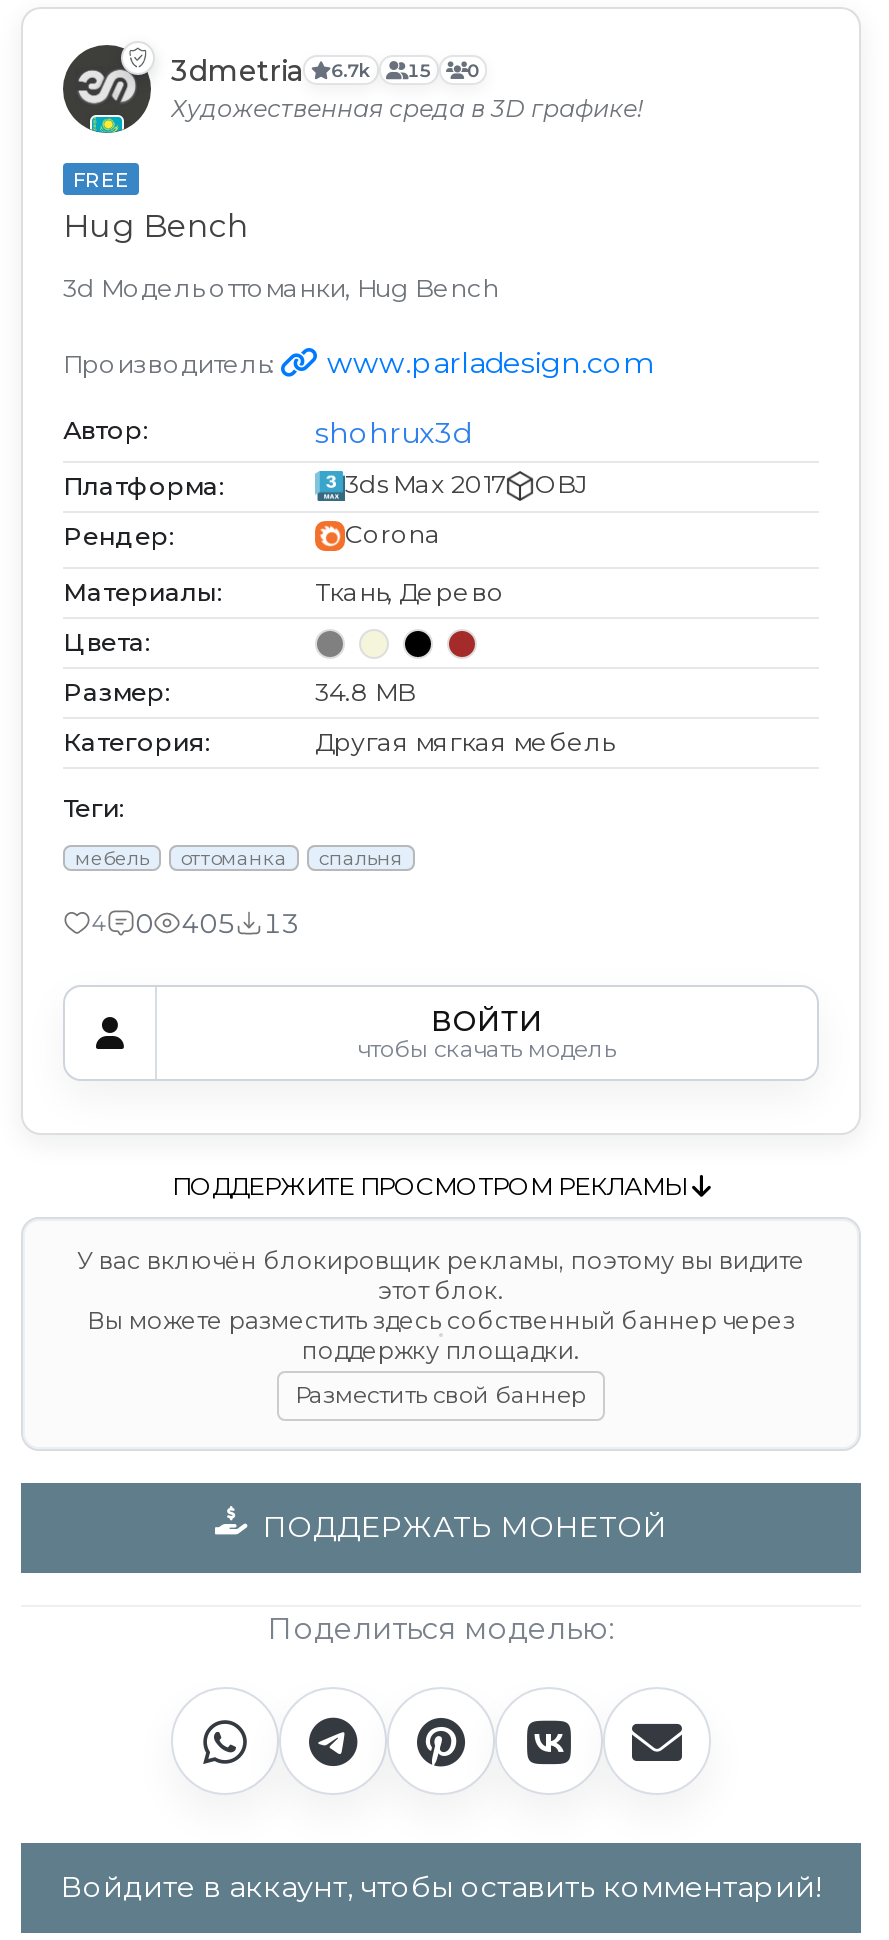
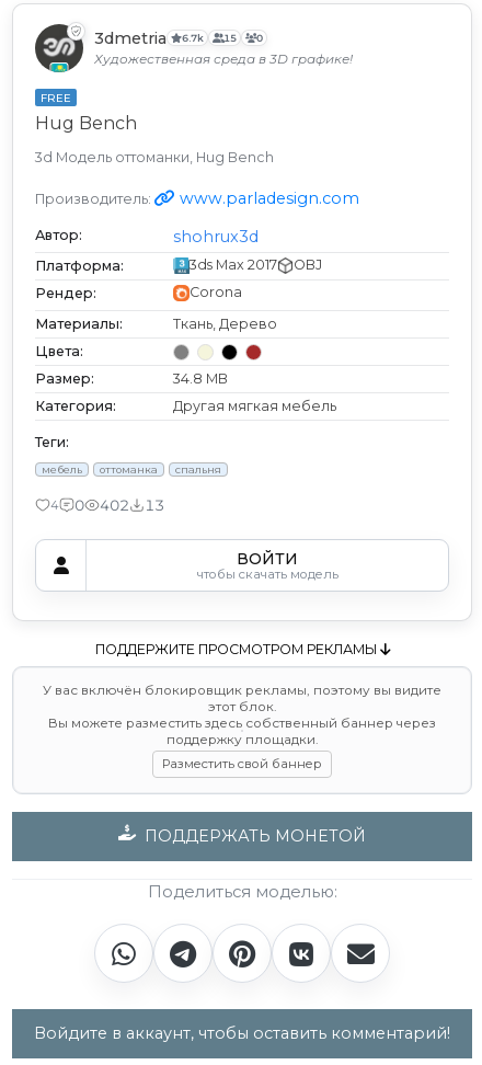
- 405
+ 402
